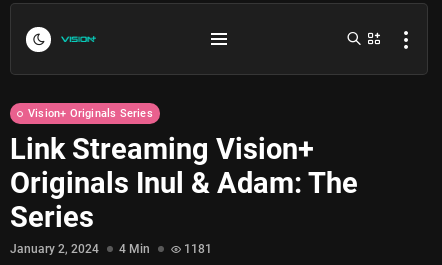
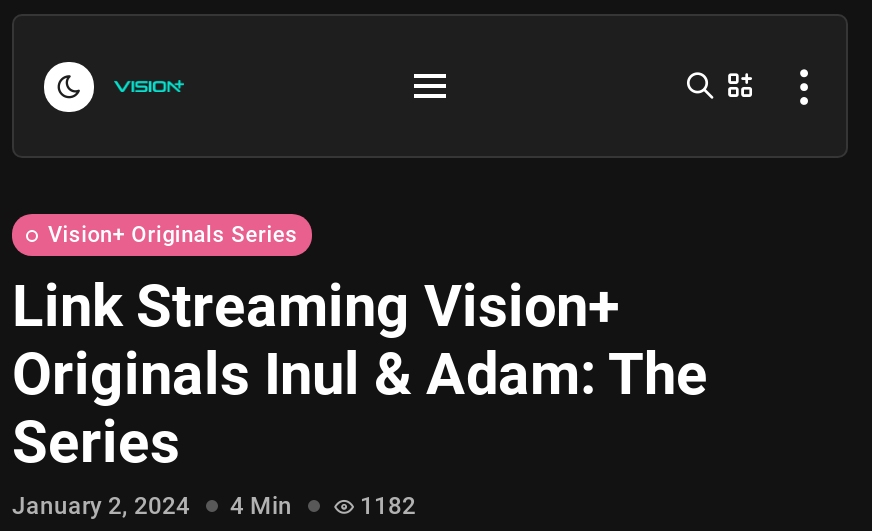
- 1181
+ 1182
